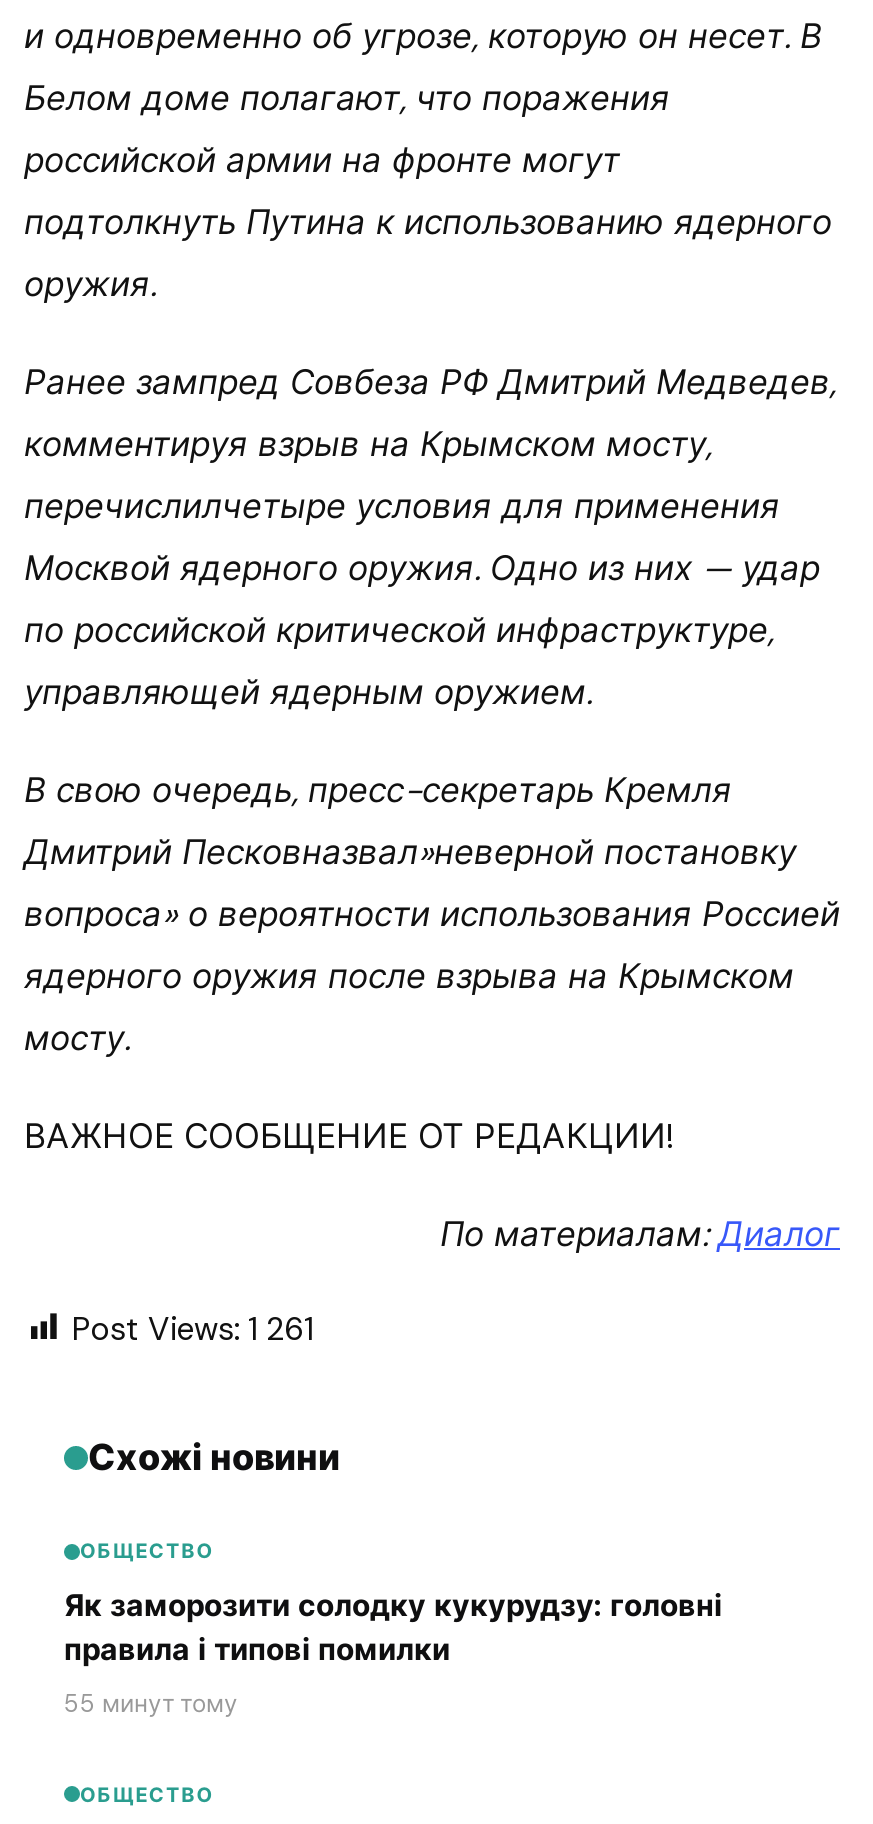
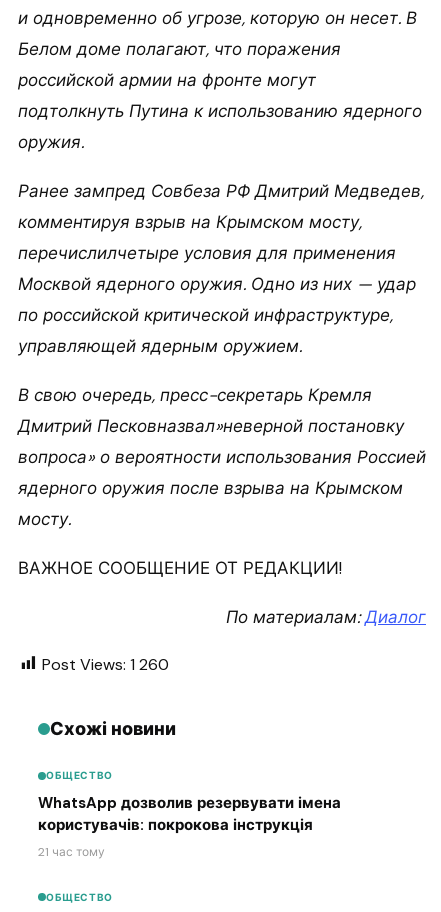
- Post Views: 1 261
+ Post Views: 1 260

- Як заморозити солодку кукурудзу: головні
- правила і типові помилки
- 55 минут тому
+ WhatsApp дозволив резервувати імена
+ користувачів: покрокова інструкція
+ 21 час тому
